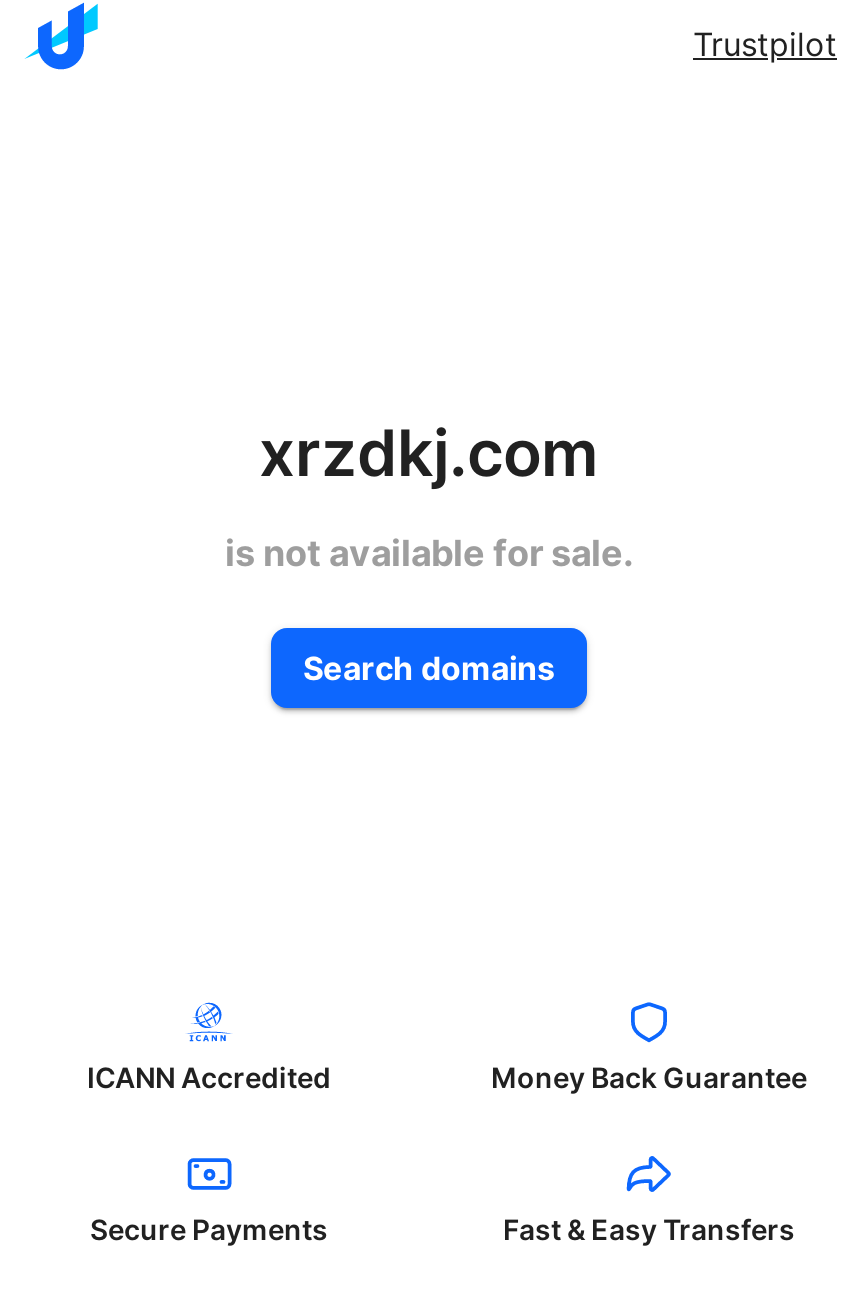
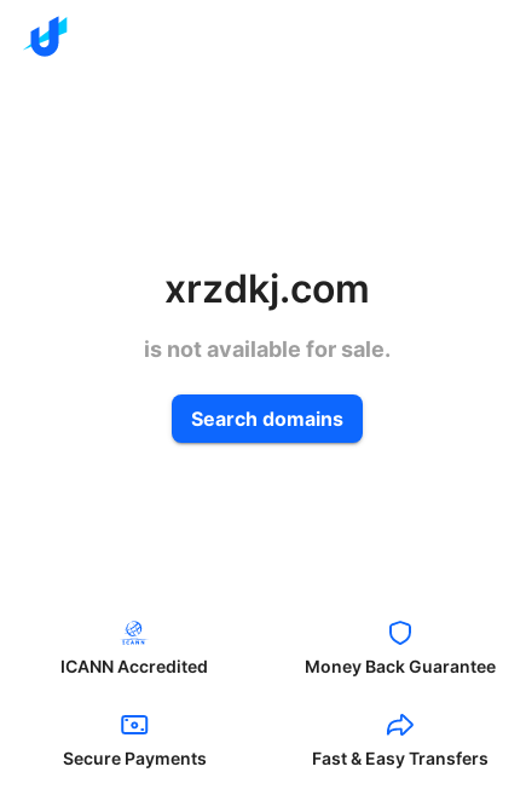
- Trustpilot
